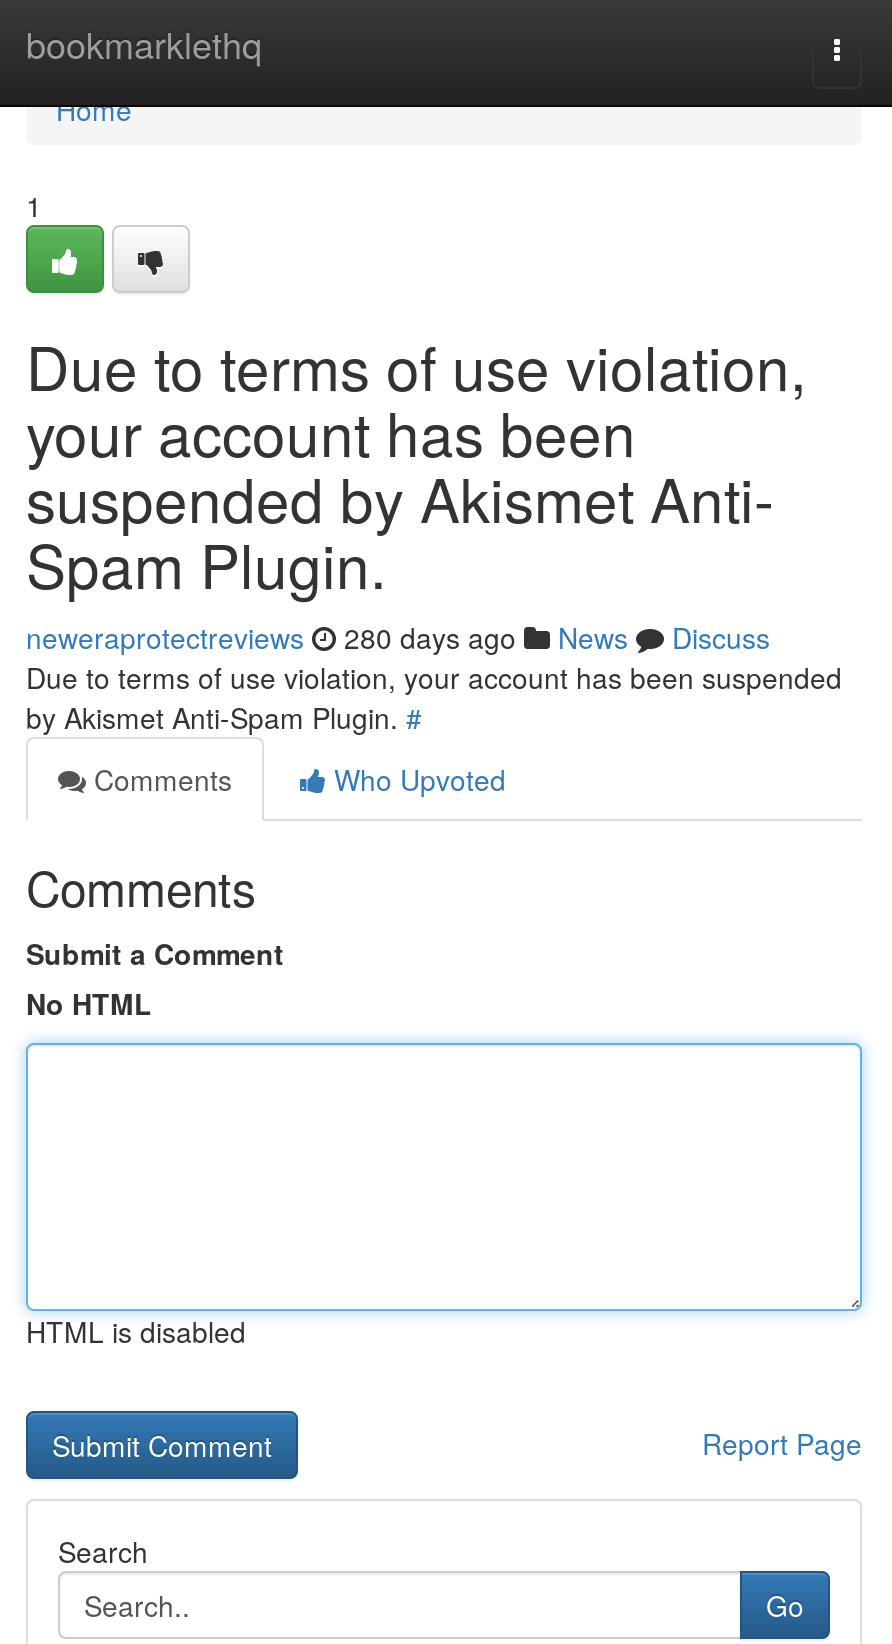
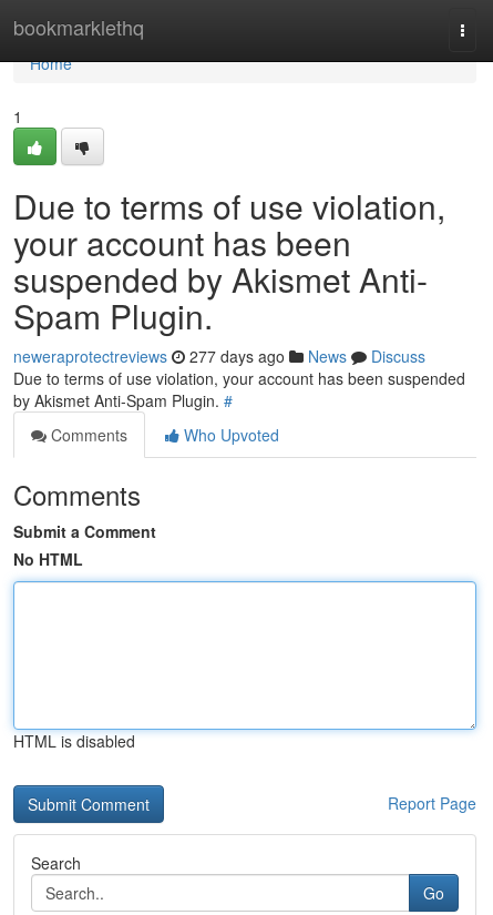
- neweraprotectreviews 280 days ago News Discuss
+ neweraprotectreviews 277 days ago News Discuss
